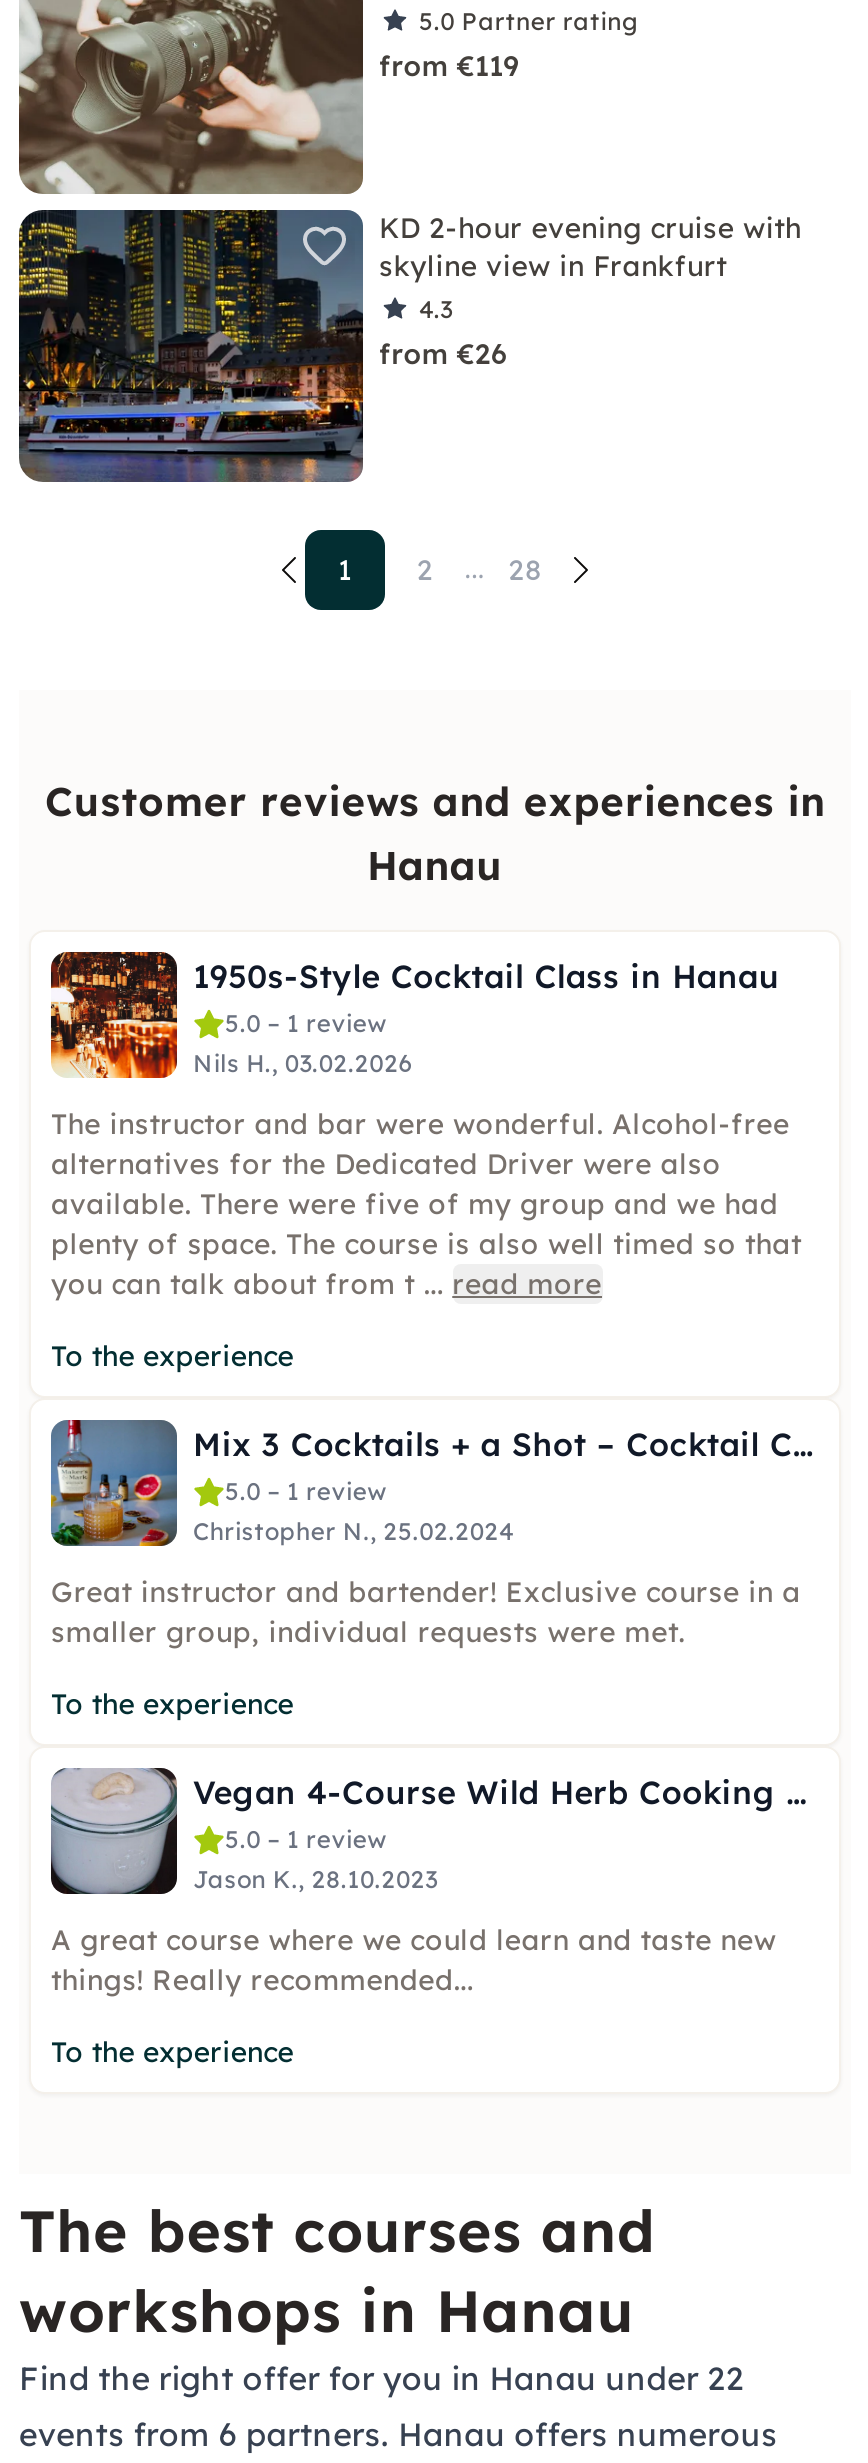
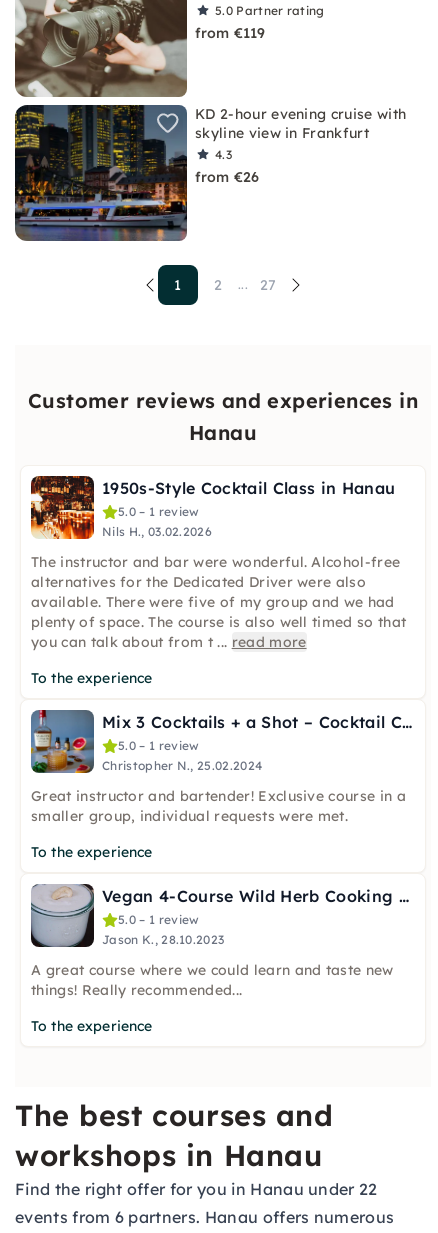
- 28
+ 27
